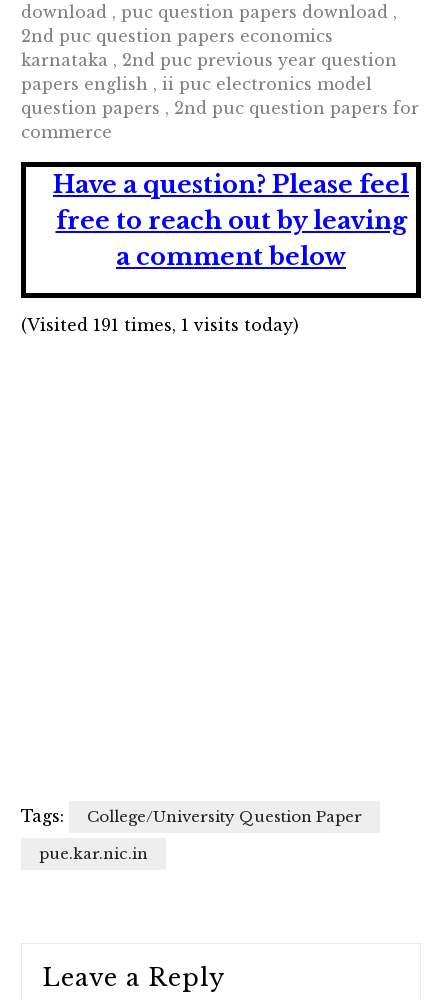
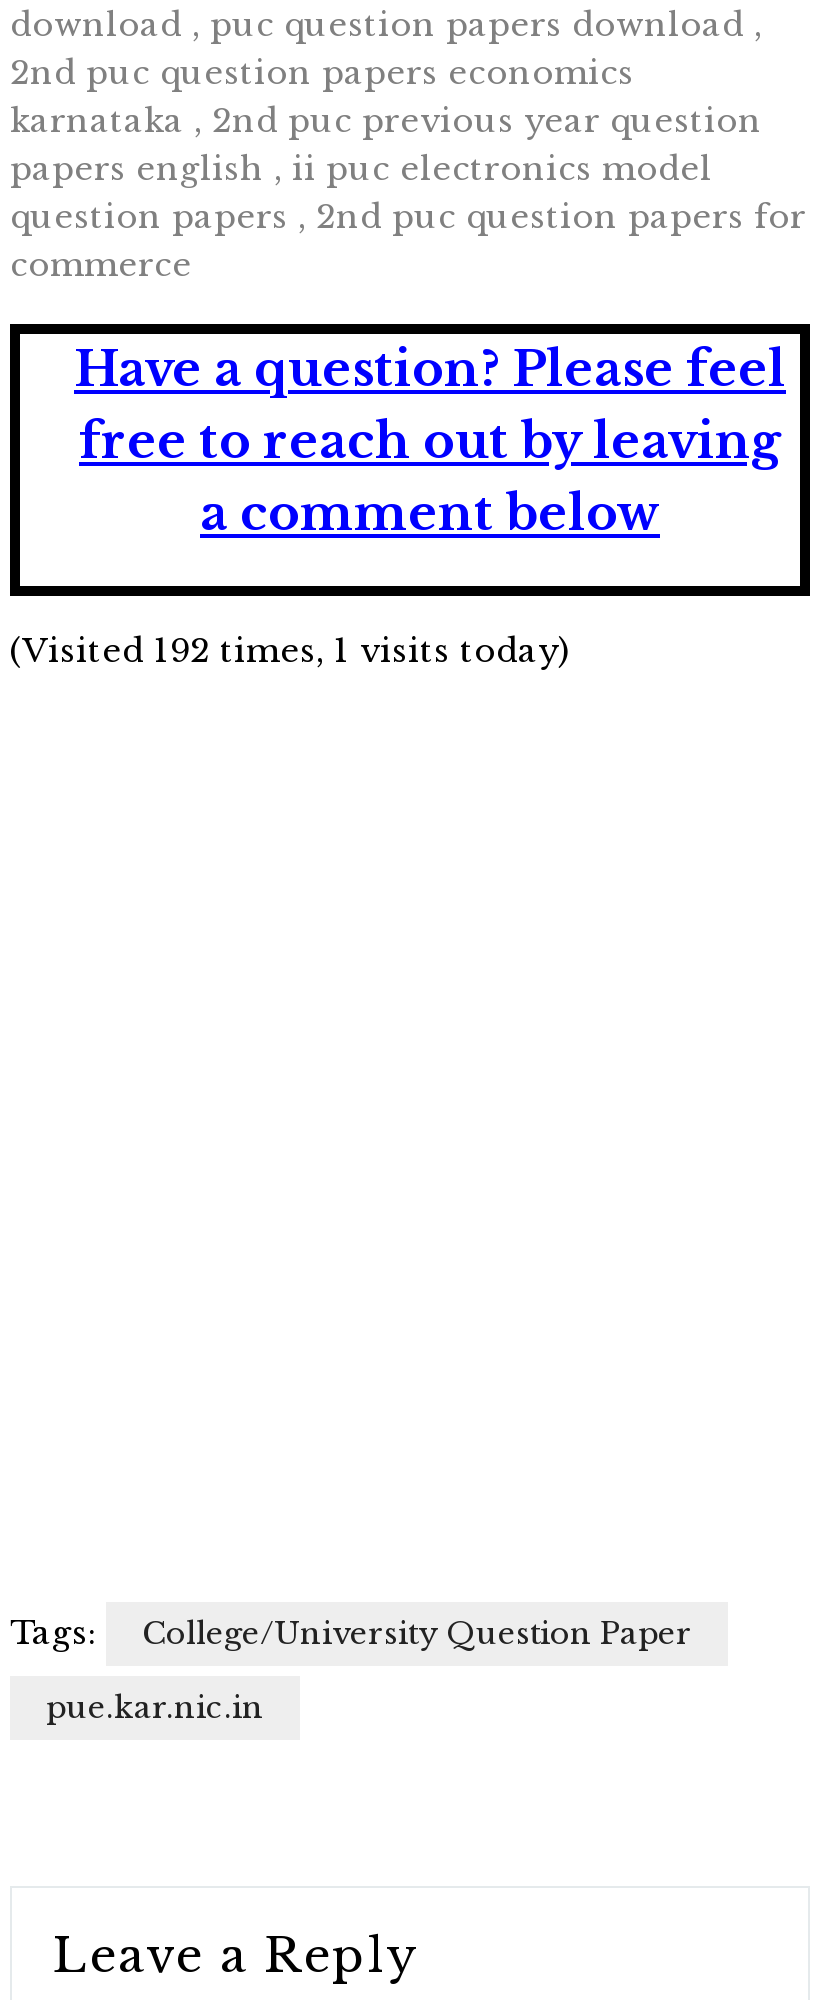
- (Visited 191 times, 1 visits today)
+ (Visited 192 times, 1 visits today)
